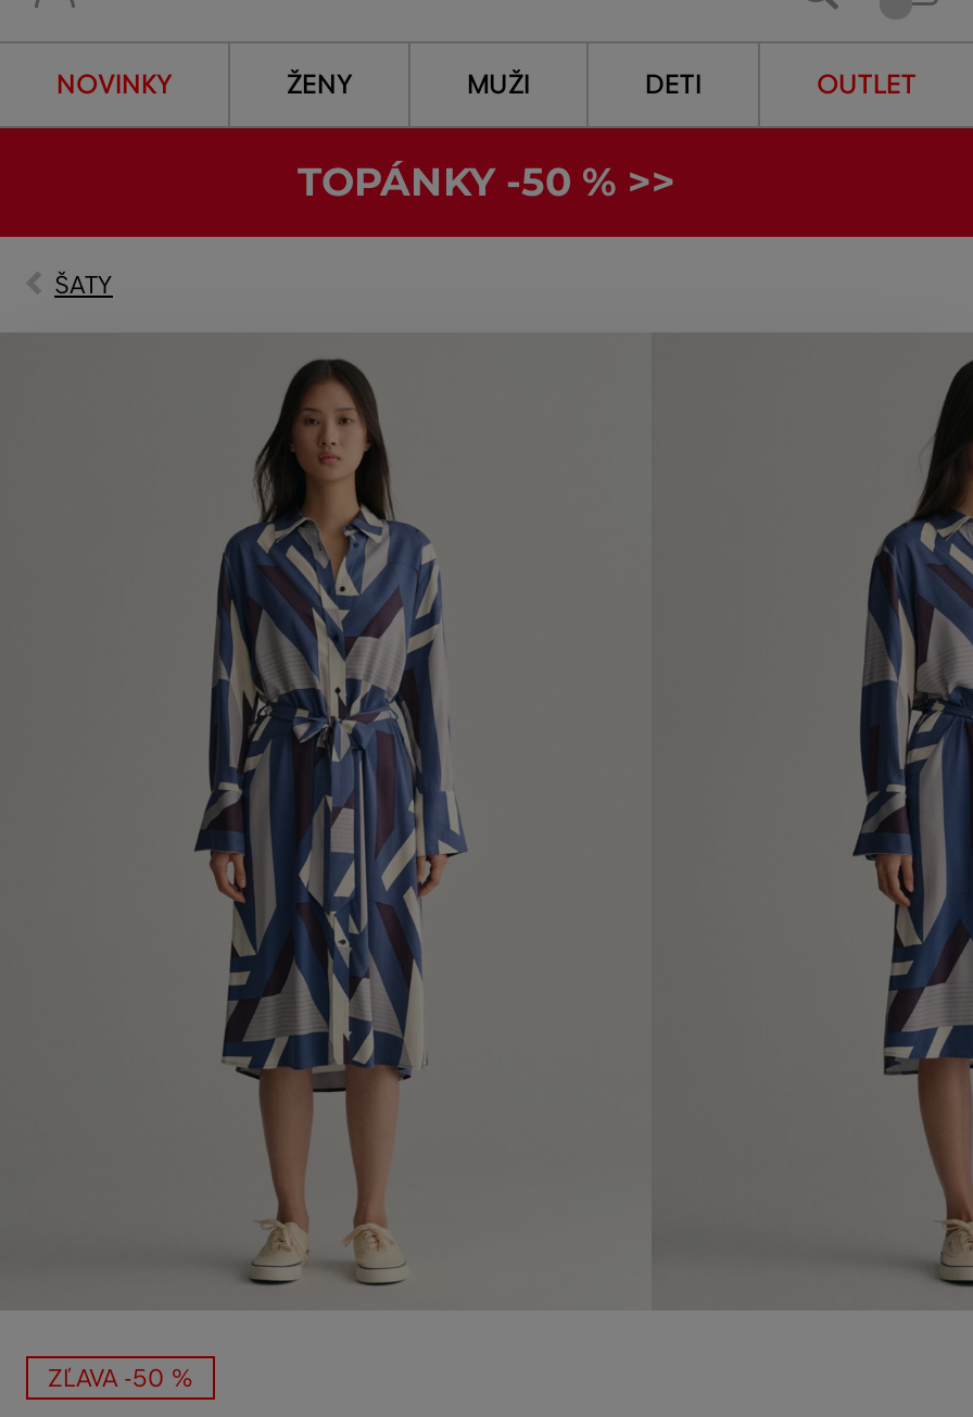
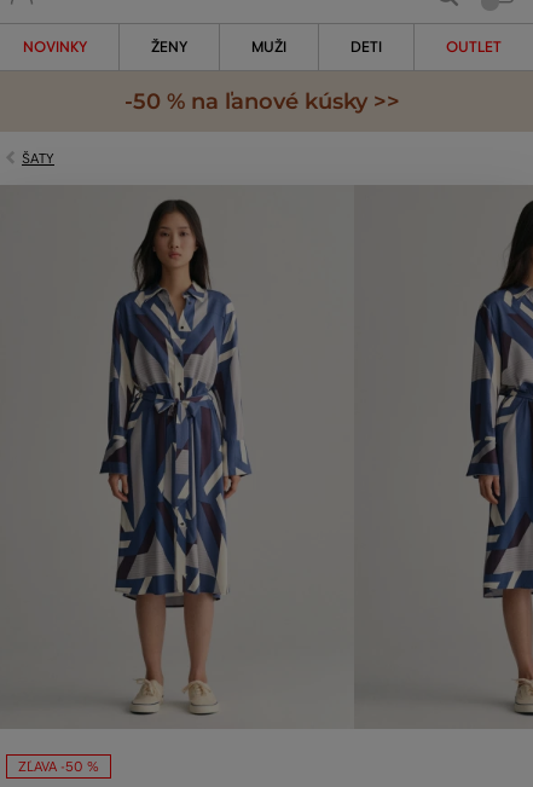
- TOPÁNKY -50 % >>
+ -50 % na ľanové kúsky >>
